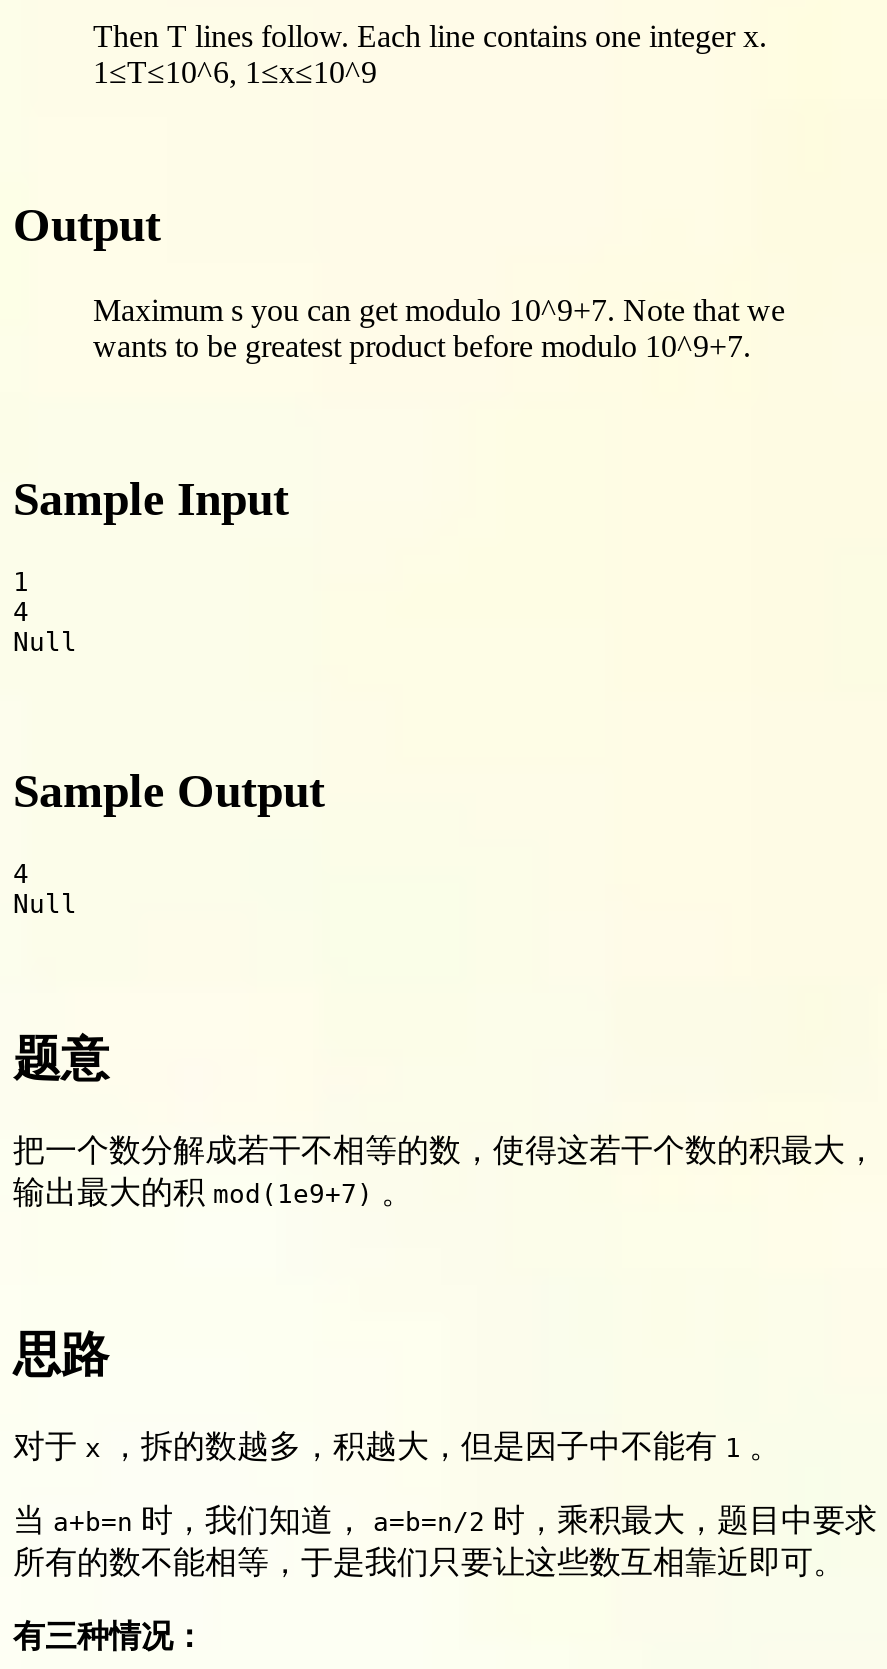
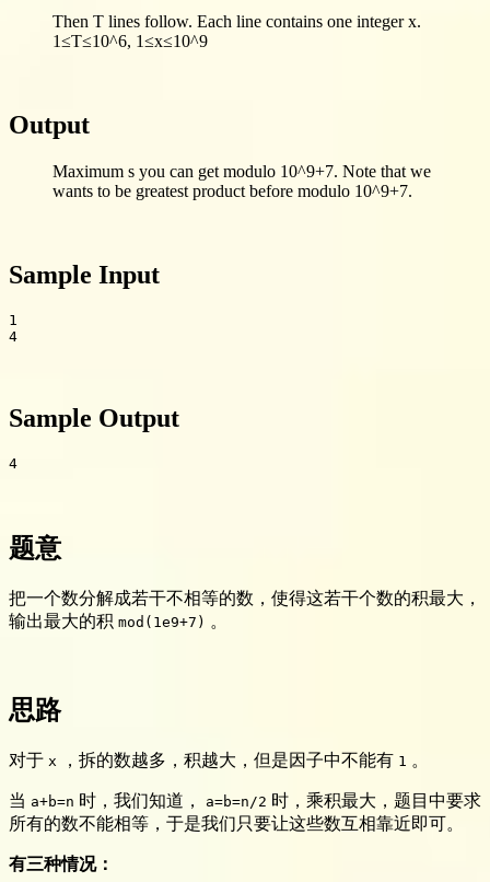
- Null

- Null
